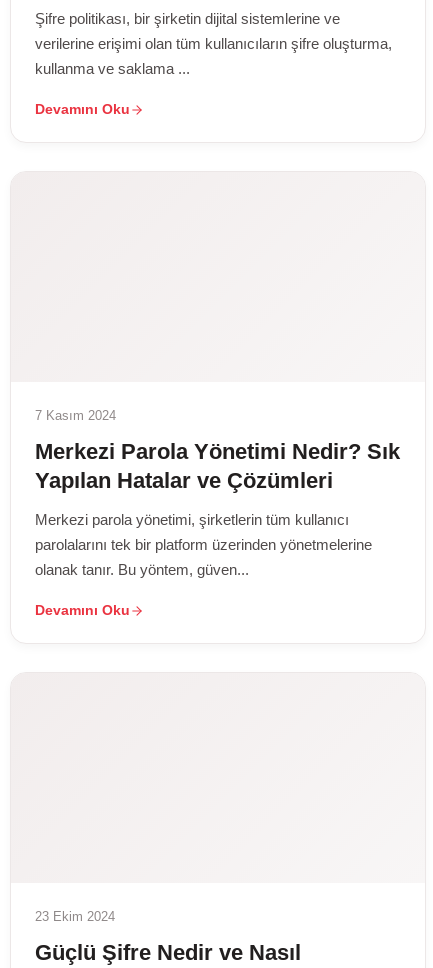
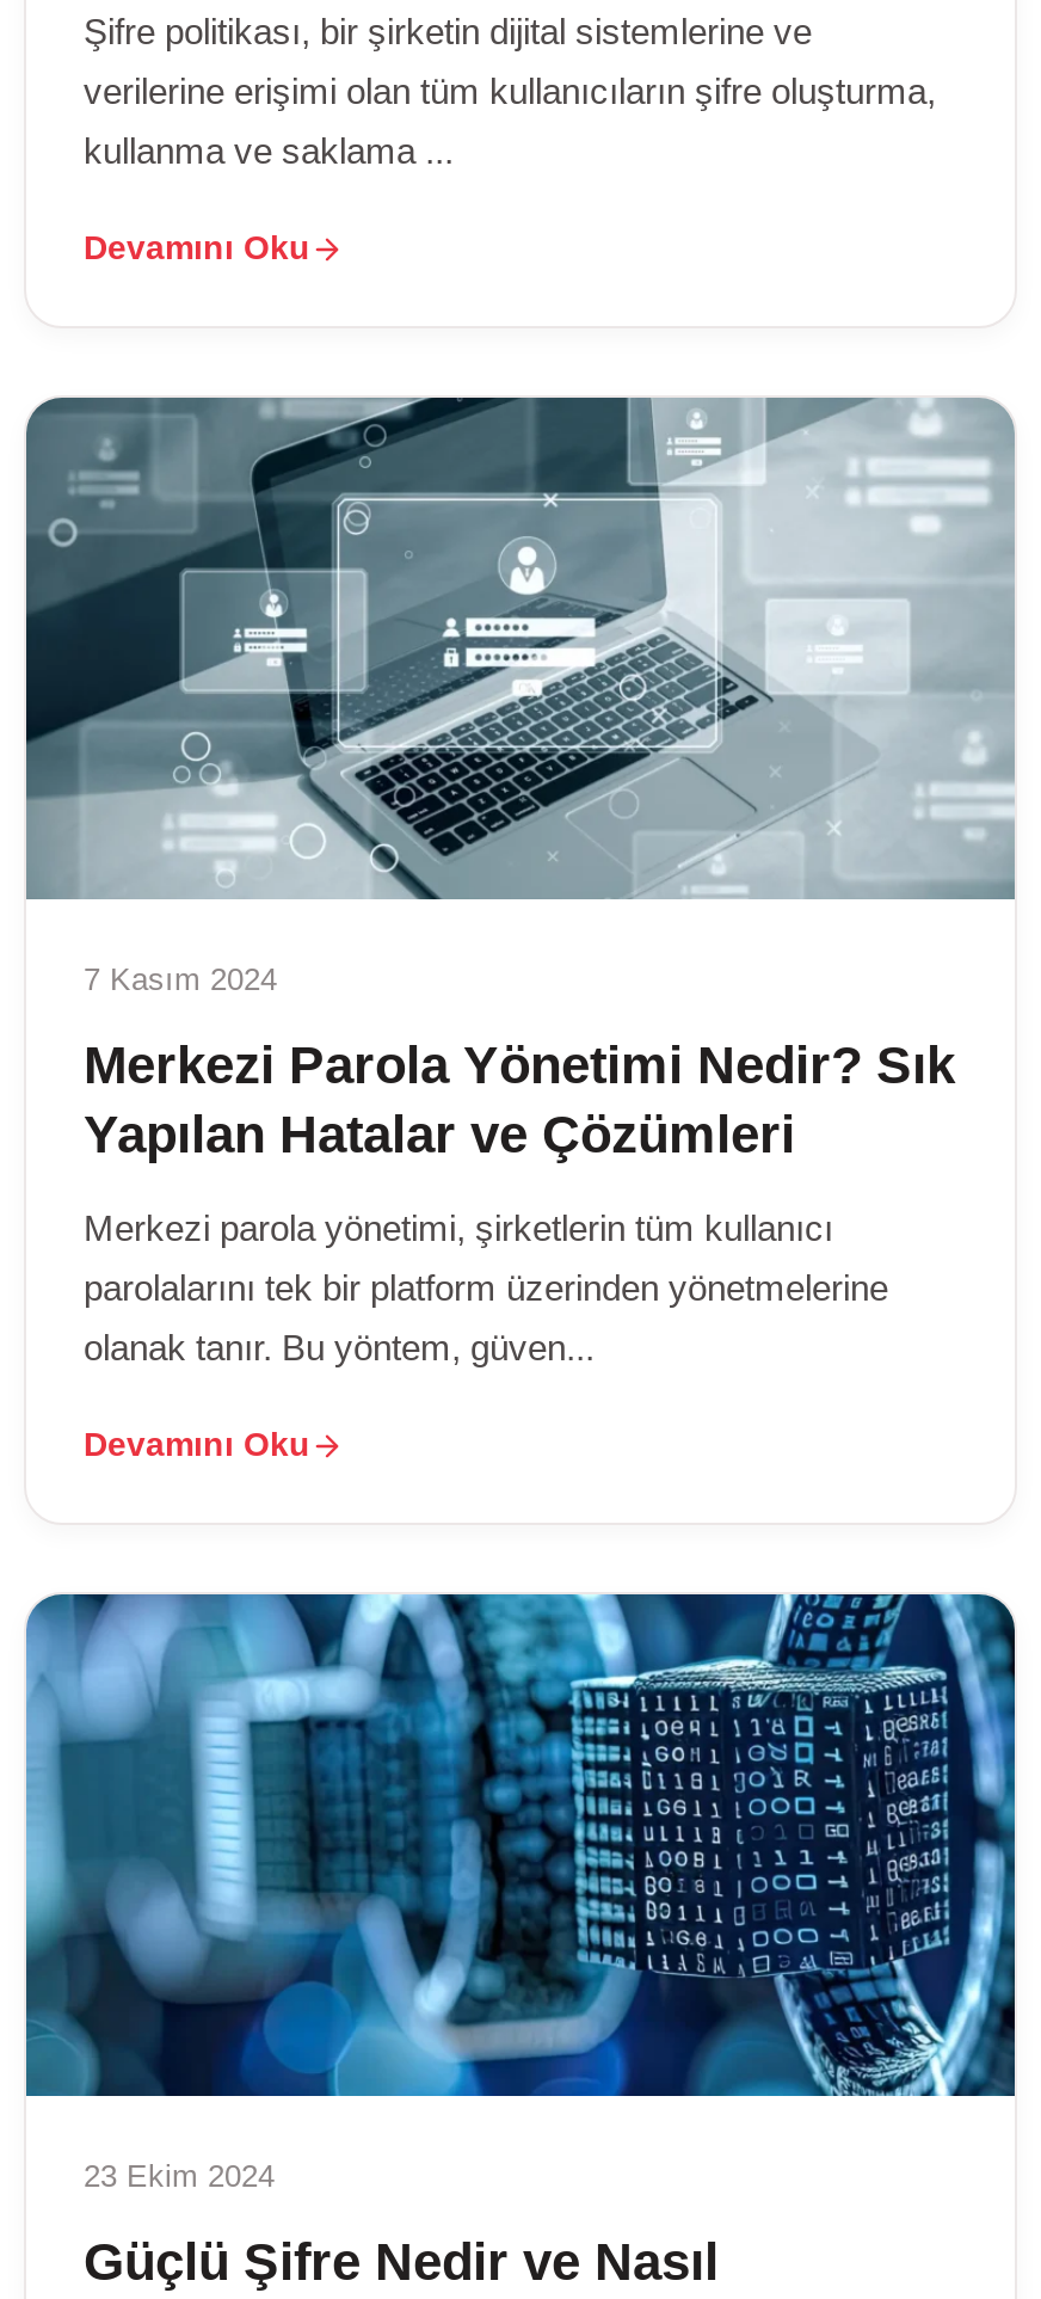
+ [image]

+ [image]
